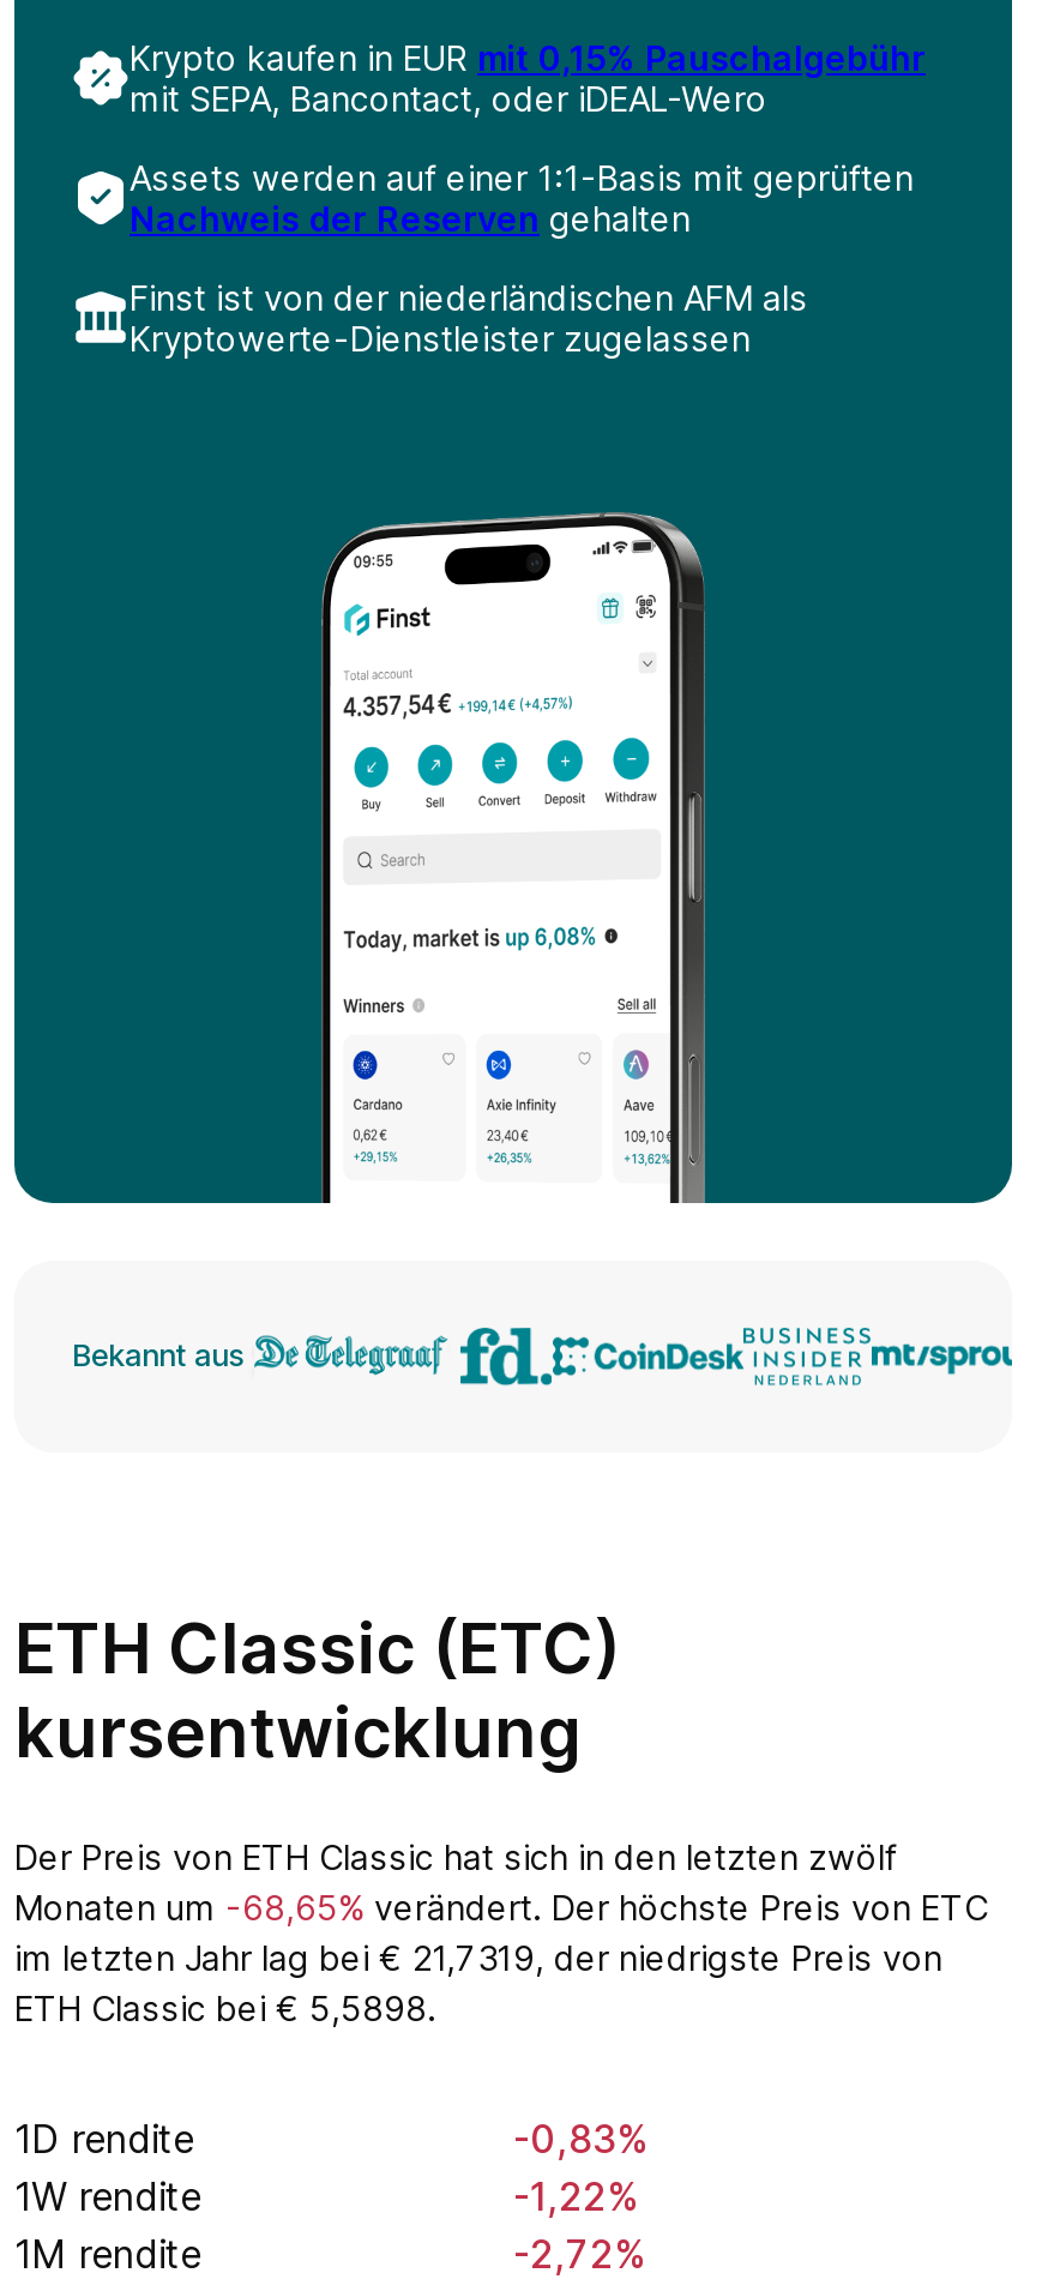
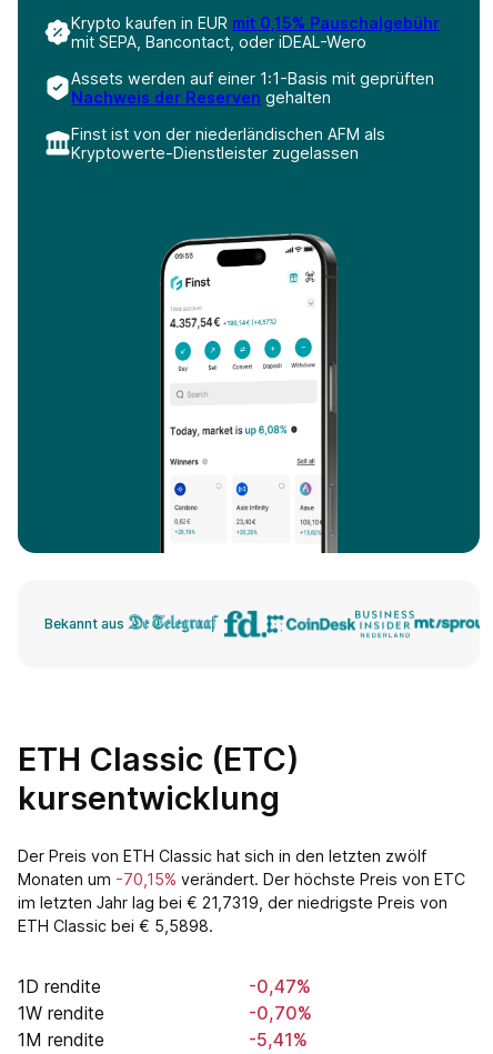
- Monaten um -68,65% verändert. Der höchste Preis von ETC
+ Monaten um -70,15% verändert. Der höchste Preis von ETC

- -0,83%
+ -0,47%

- -1,22%
+ -0,70%

- -2,72%
+ -5,41%
